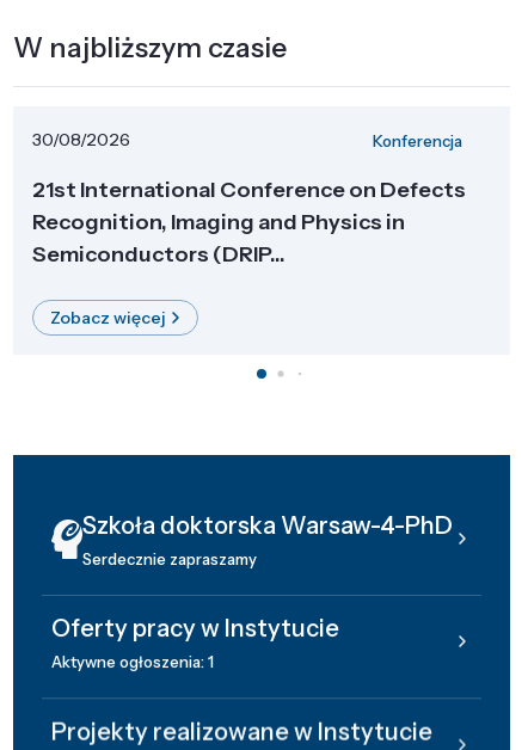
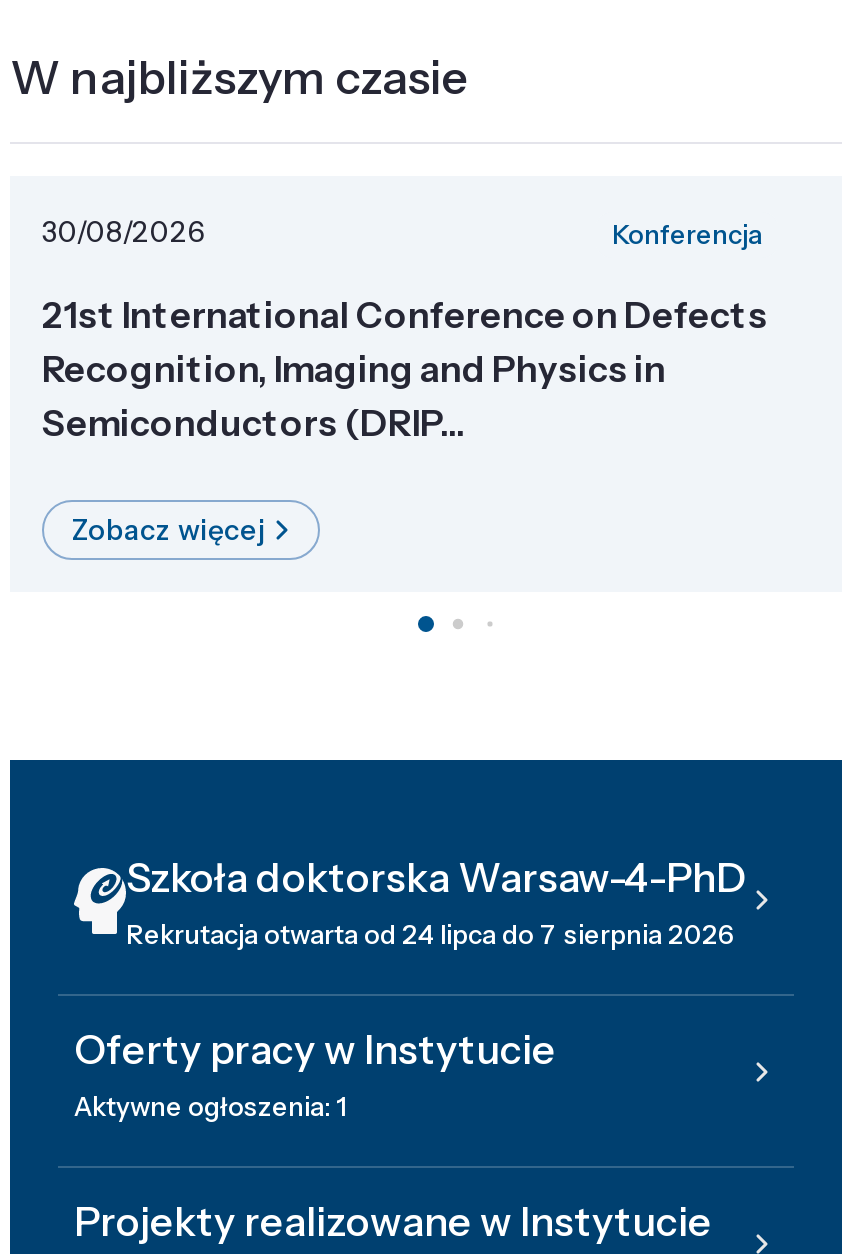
- Serdecznie zapraszamy
+ Rekrutacja otwarta od 24 lipca do 7 sierpnia 2026
